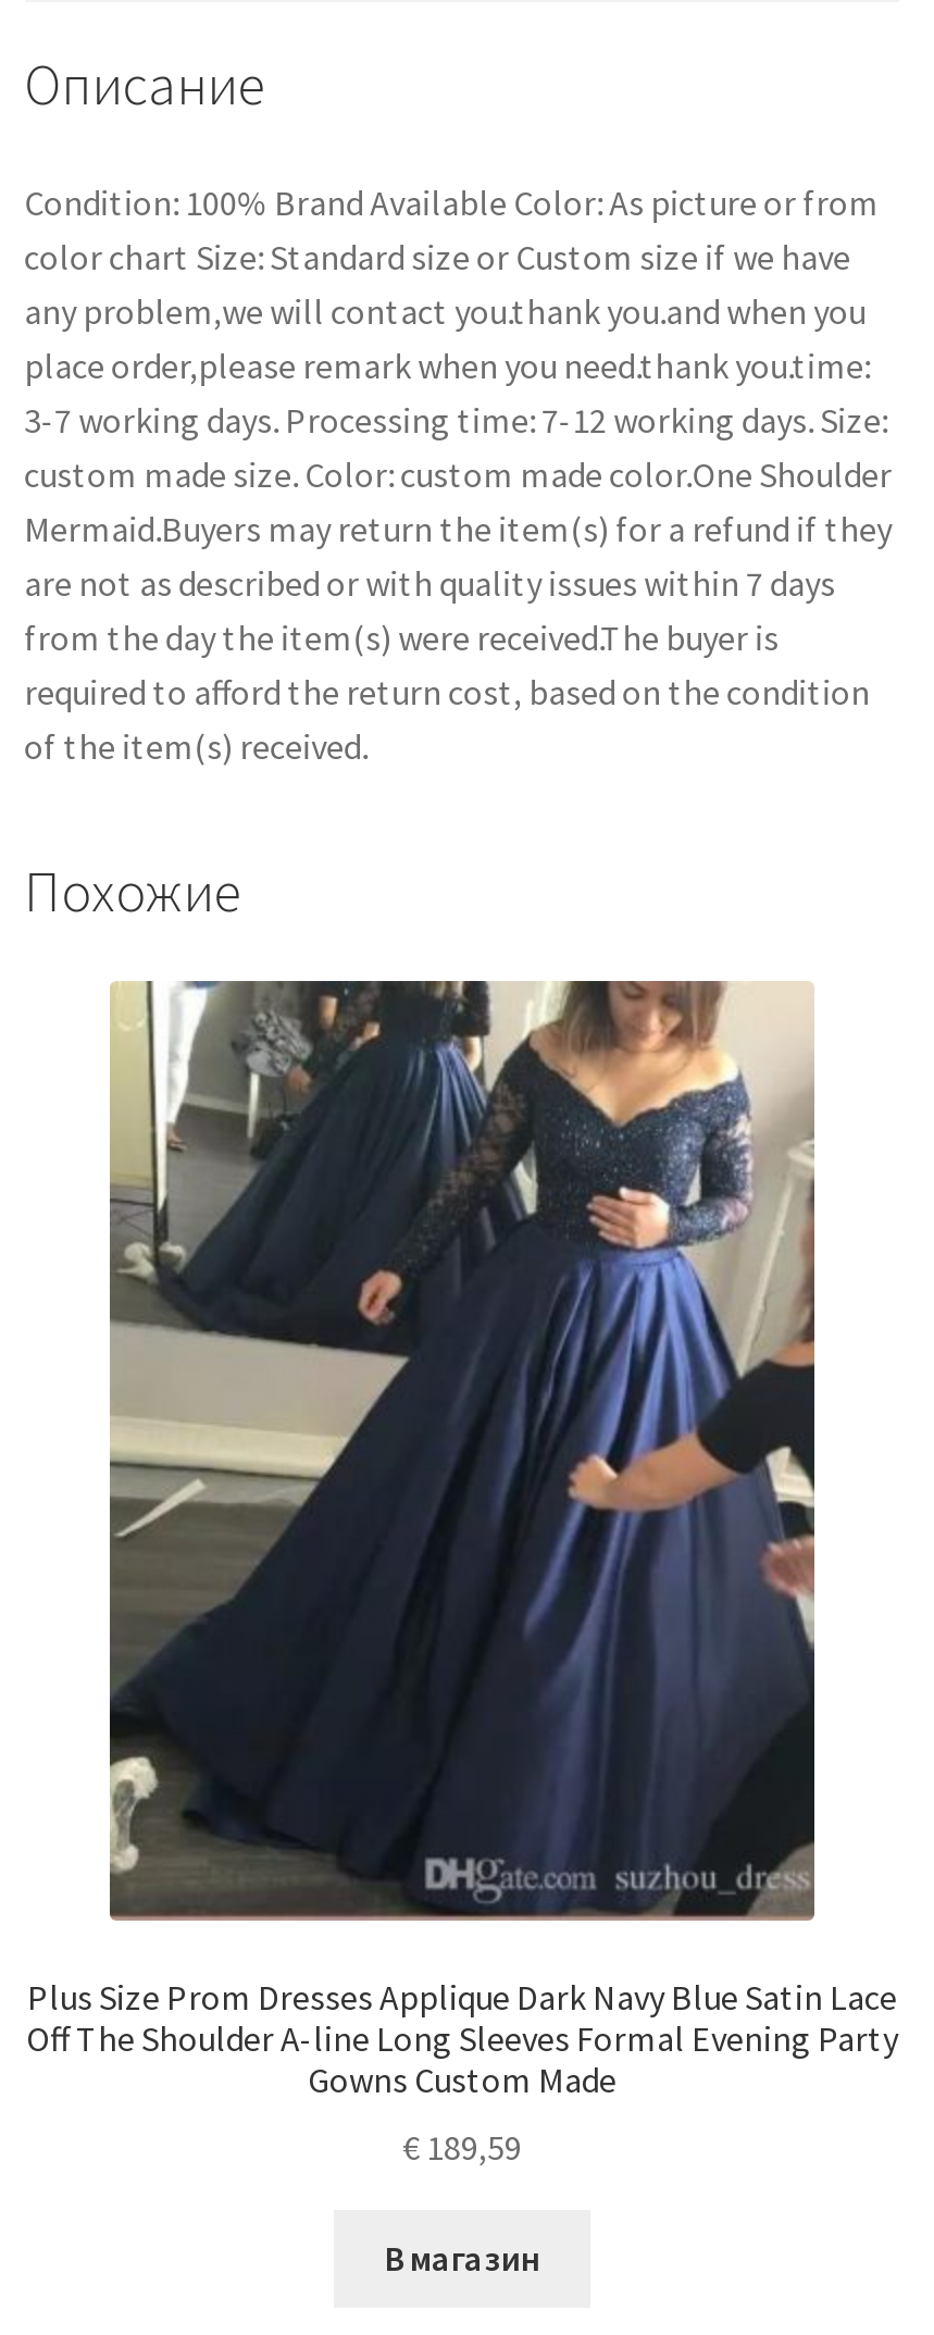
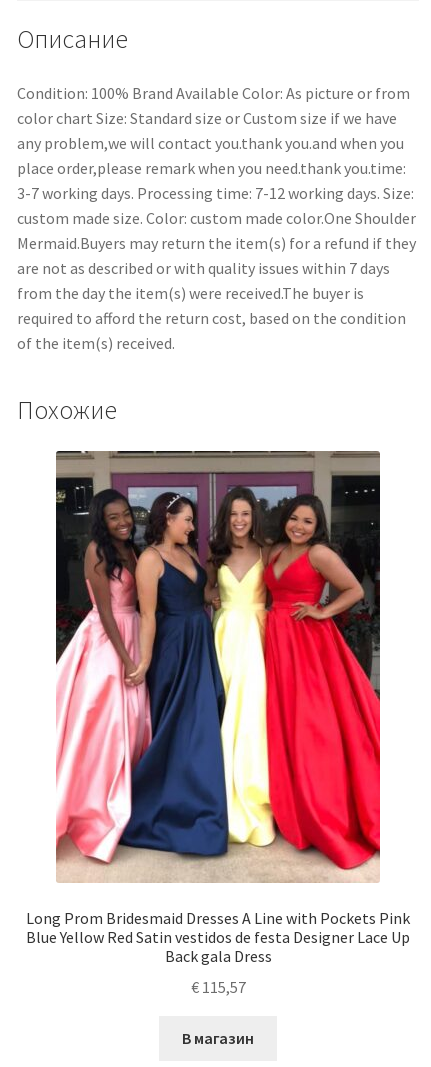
- [image]
- Plus Size Prom Dresses Applique Dark Navy Blue Satin Lace
- Off The Shoulder A-line Long Sleeves Formal Evening Party
- Gowns Custom Made
+ [image]
+ Long Prom Bridesmaid Dresses A Line with Pockets Pink
+ Blue Yellow Red Satin vestidos de festa Designer Lace Up
+ Back gala Dress

- €189,59
+ €115,57
